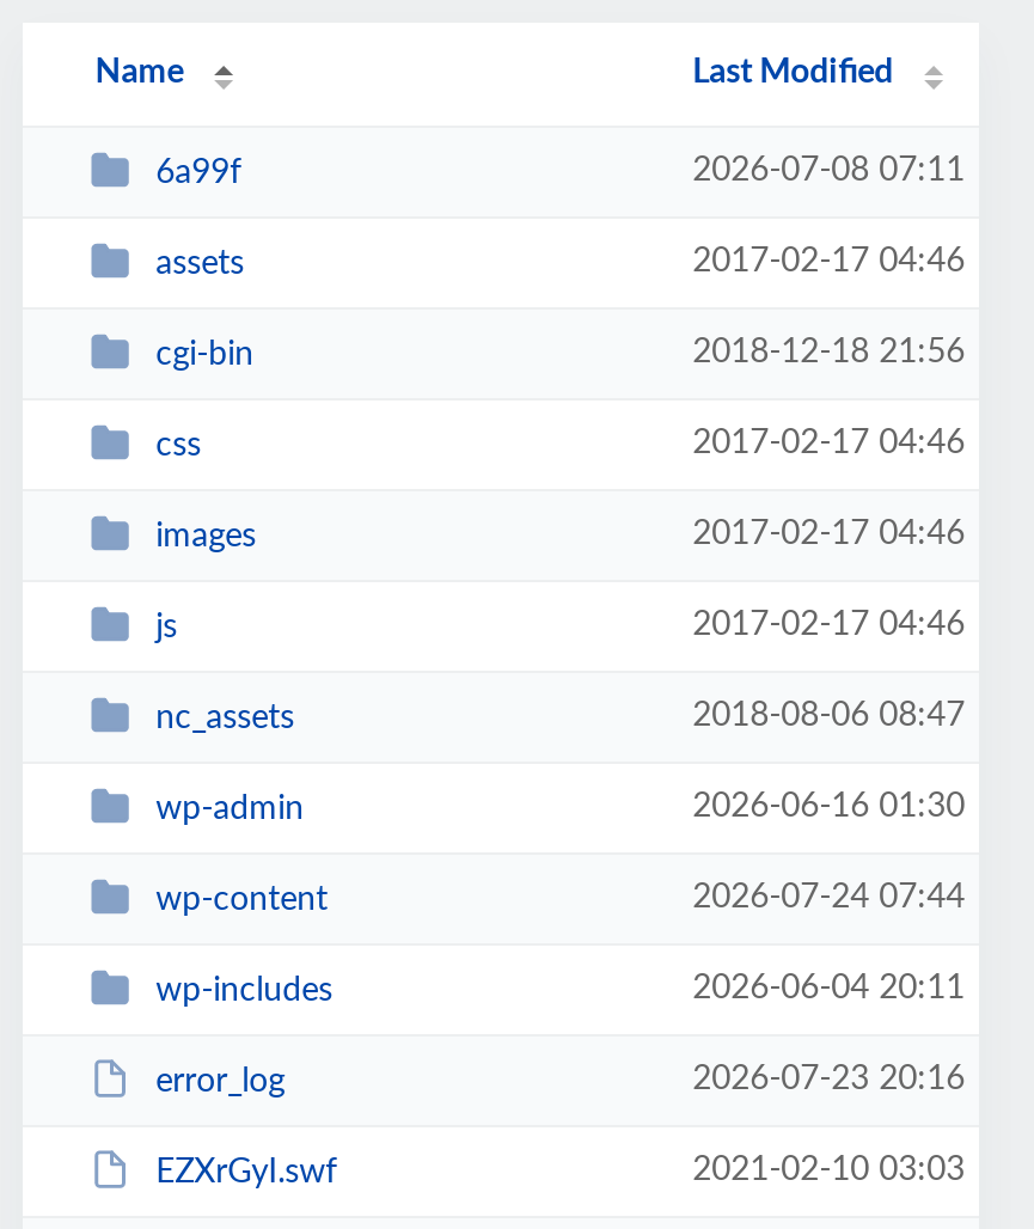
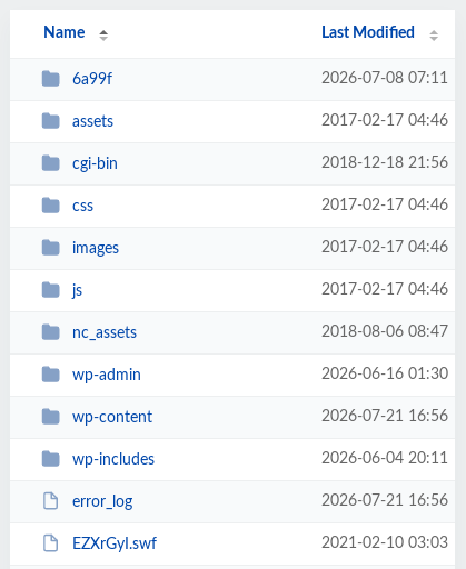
- 2026-07-24 07:44
+ 2026-07-21 16:56

- 2026-07-23 20:16
+ 2026-07-21 16:56
